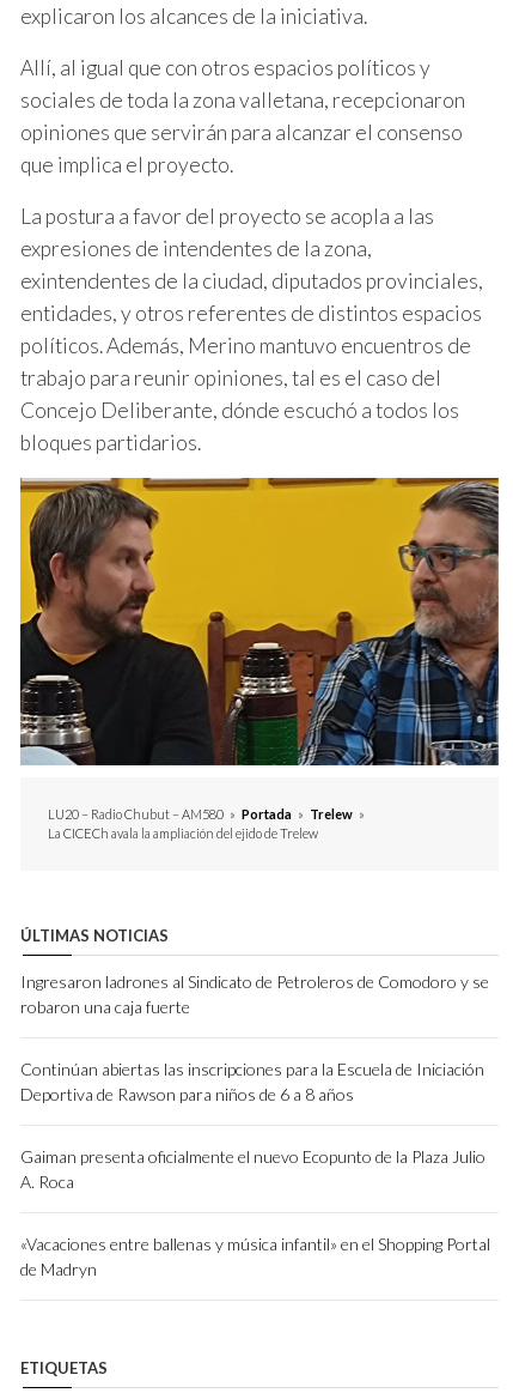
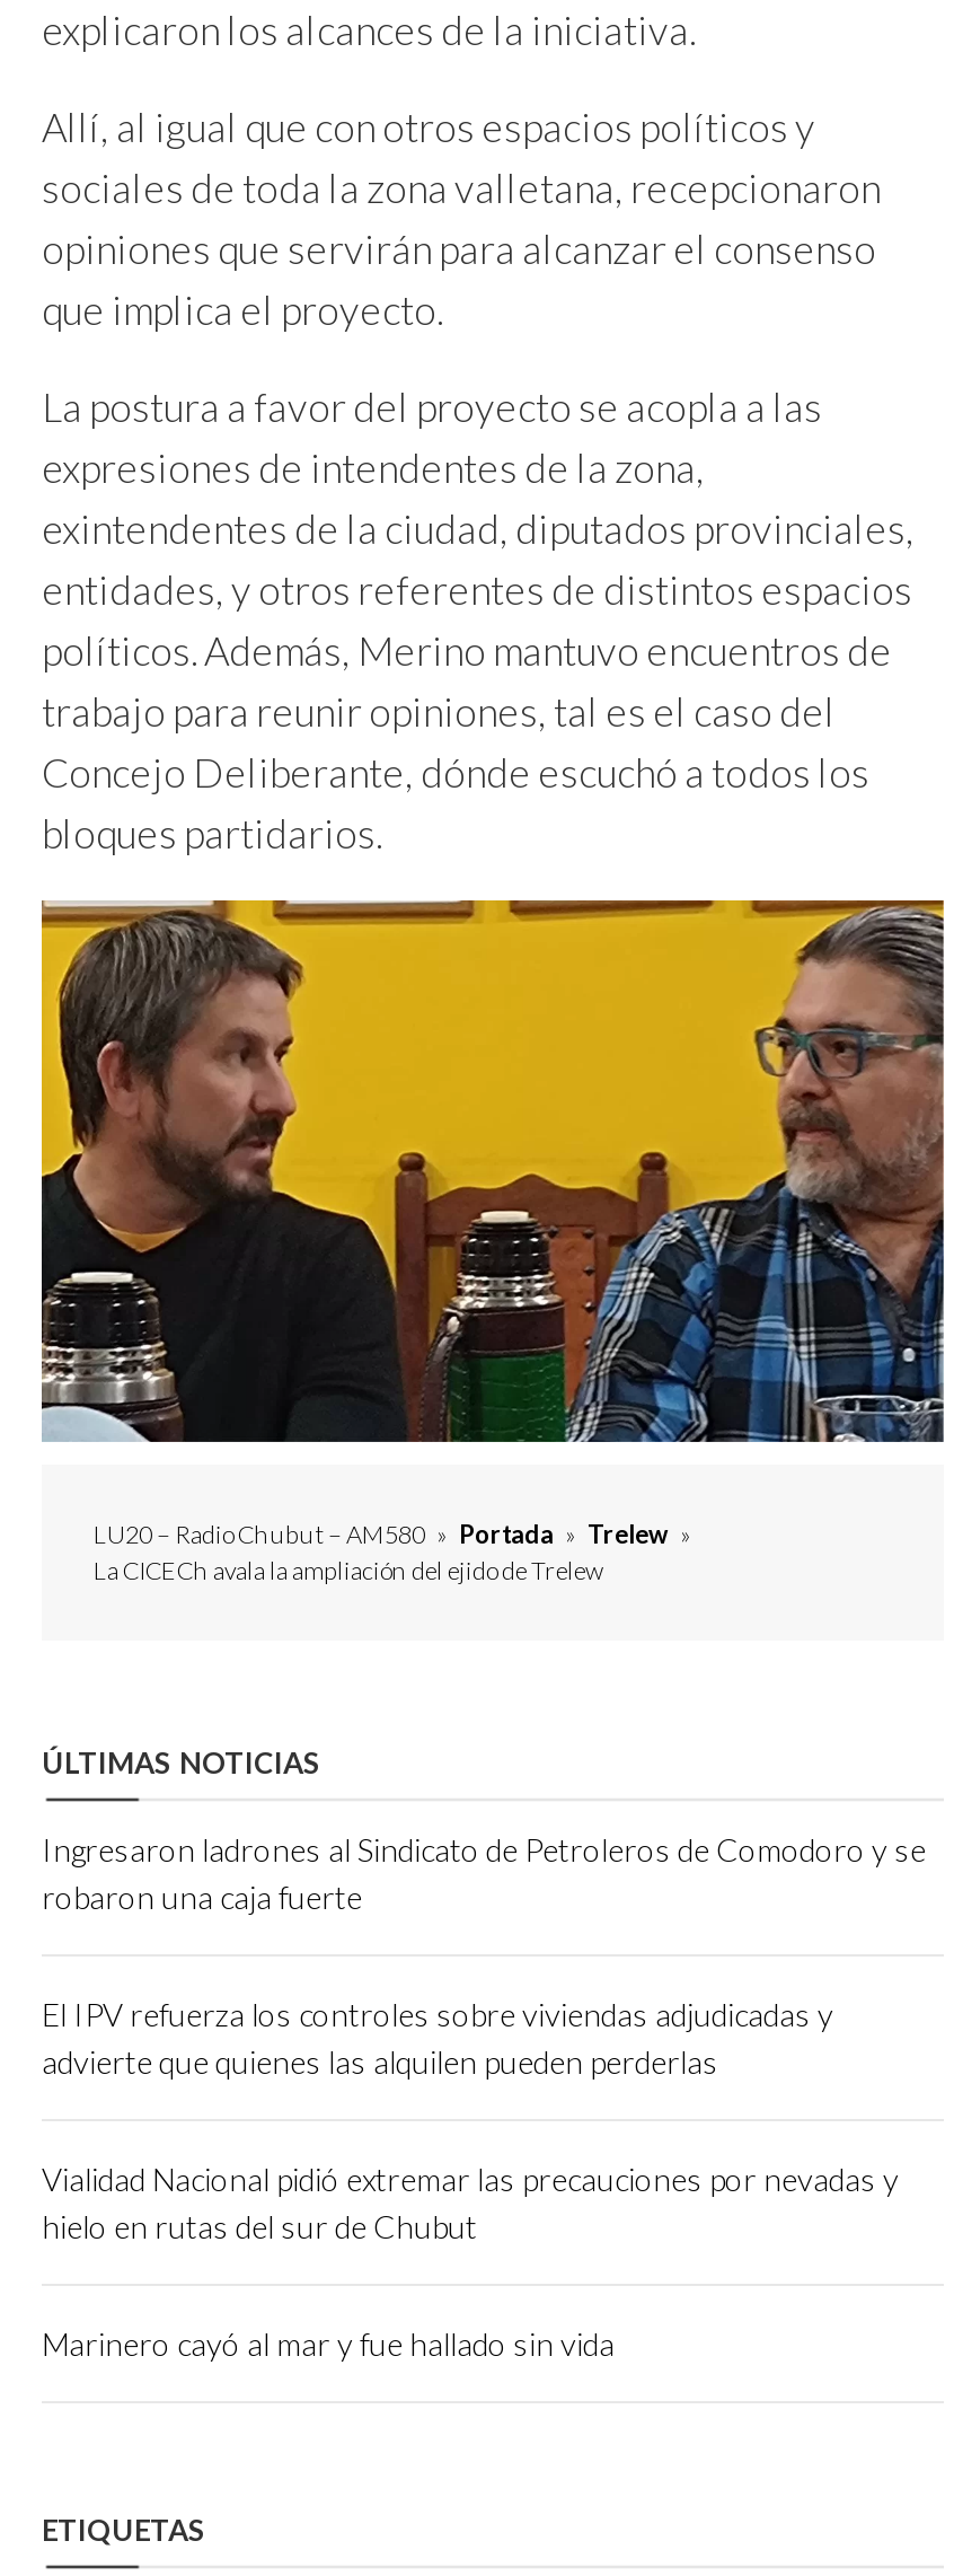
- Continúan abiertas las inscripciones para la Escuela de Iniciación
- Deportiva de Rawson para niños de 6 a 8 años
+ El IPV refuerza los controles sobre viviendas adjudicadas y
+ advierte que quienes las alquilen pueden perderlas

- Gaiman presenta oficialmente el nuevo Ecopunto de la Plaza Julio
- A. Roca
+ Vialidad Nacional pidió extremar las precauciones por nevadas y
+ hielo en rutas del sur de Chubut

- «Vacaciones entre ballenas y música infantil» en el Shopping Portal
- de Madryn
+ Marinero cayó al mar y fue hallado sin vida
